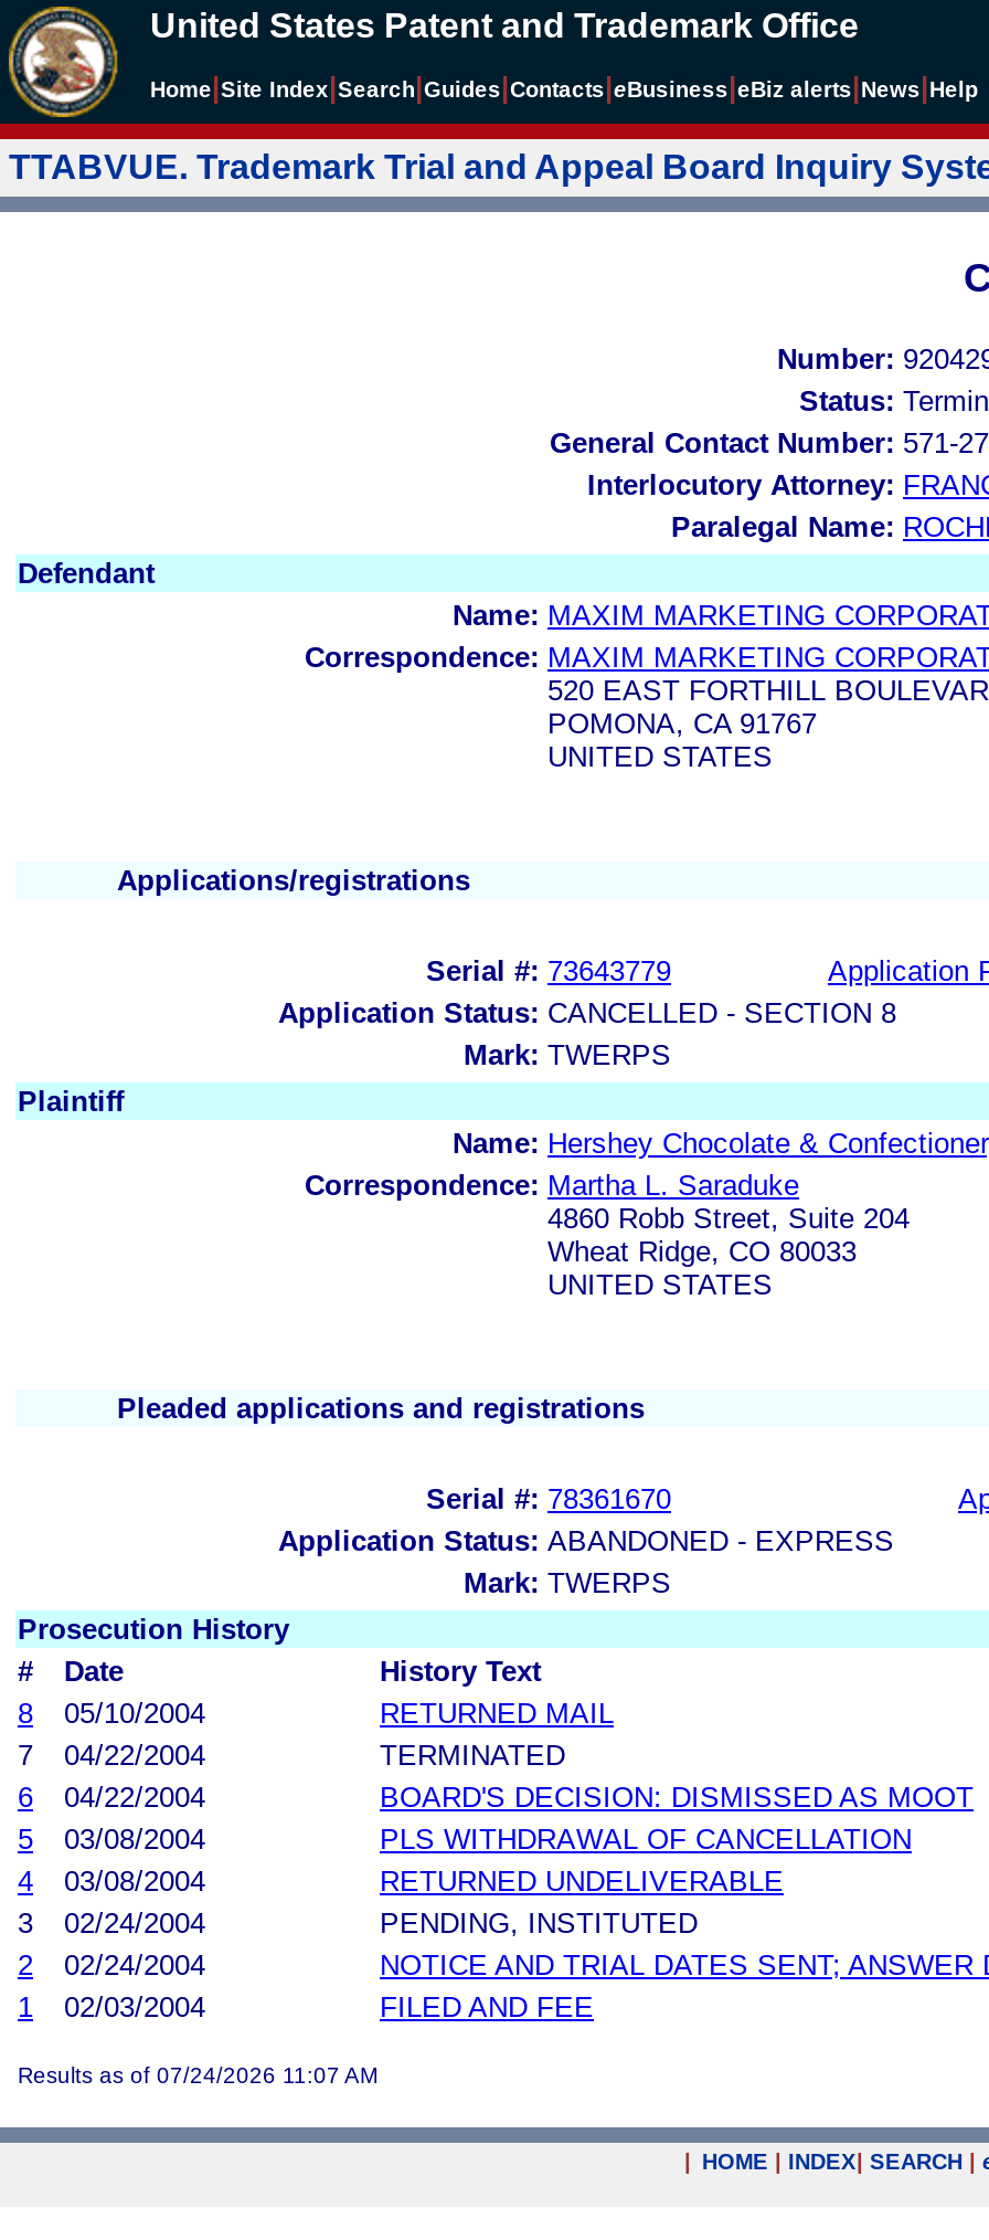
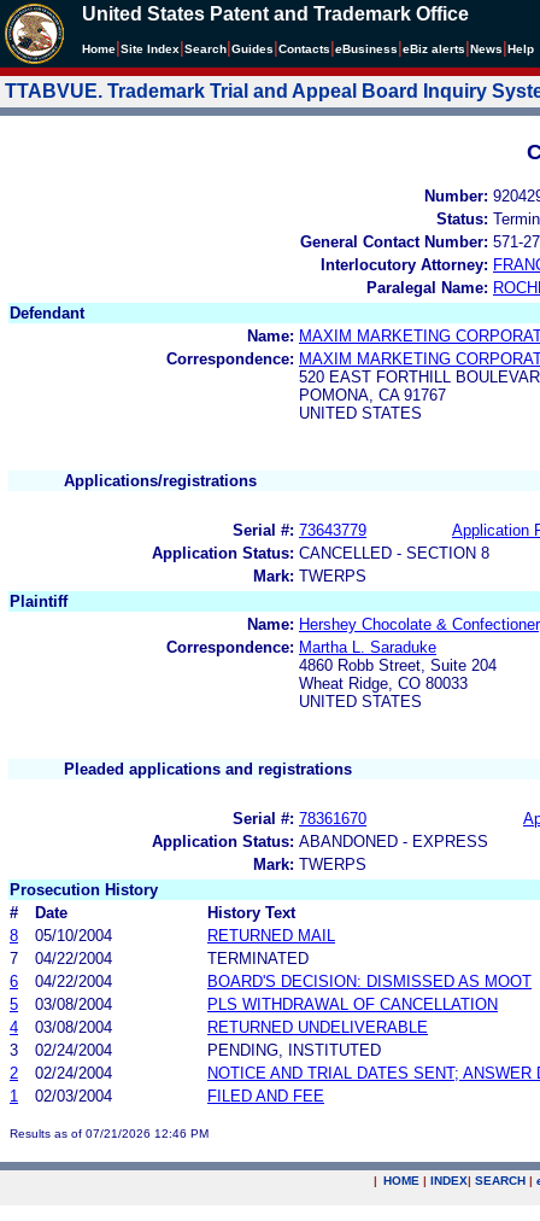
- Results as of 07/24/2026 11:07 AM
+ Results as of 07/21/2026 12:46 PM
